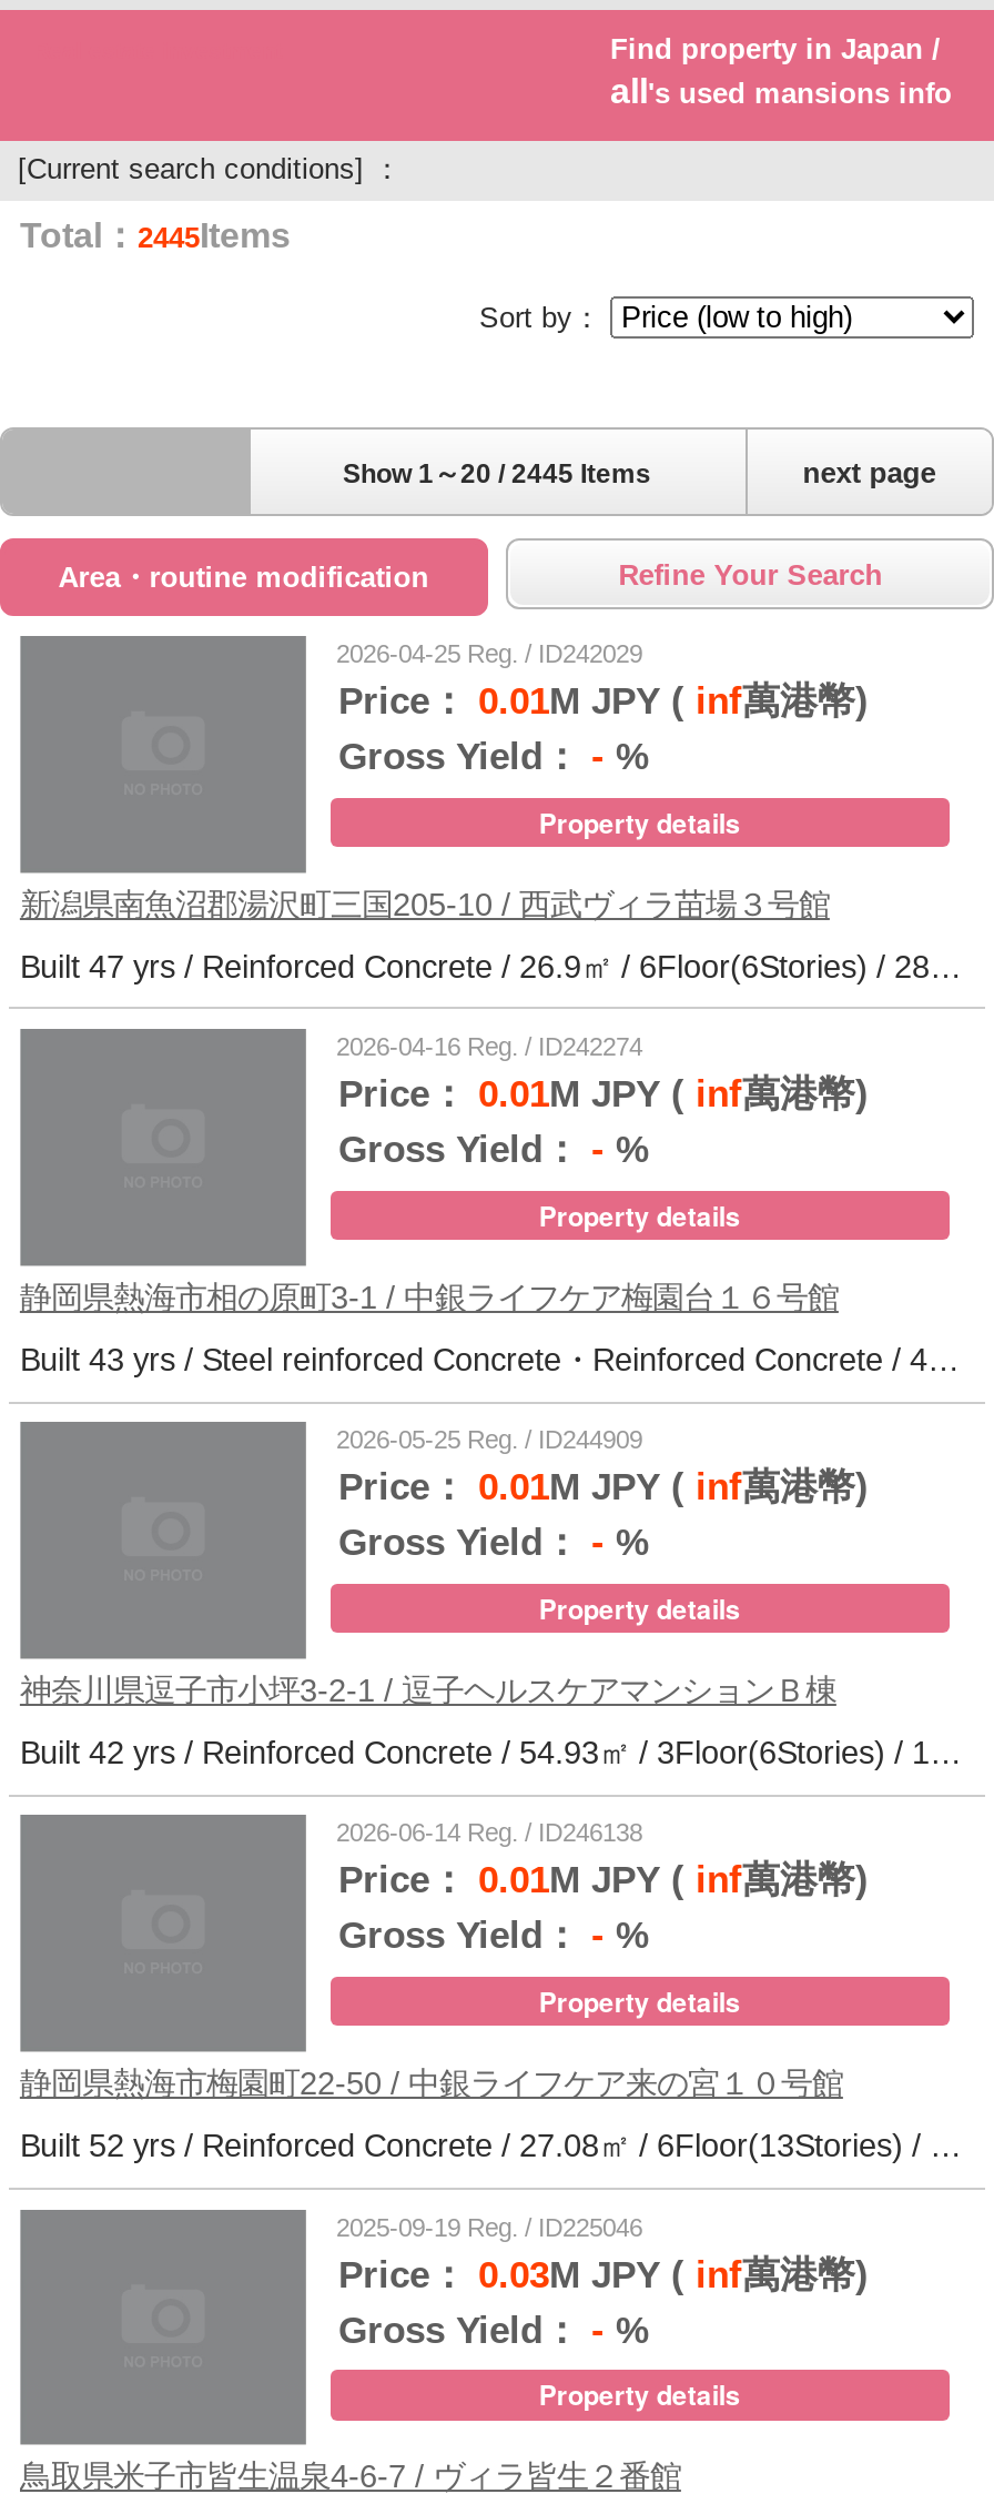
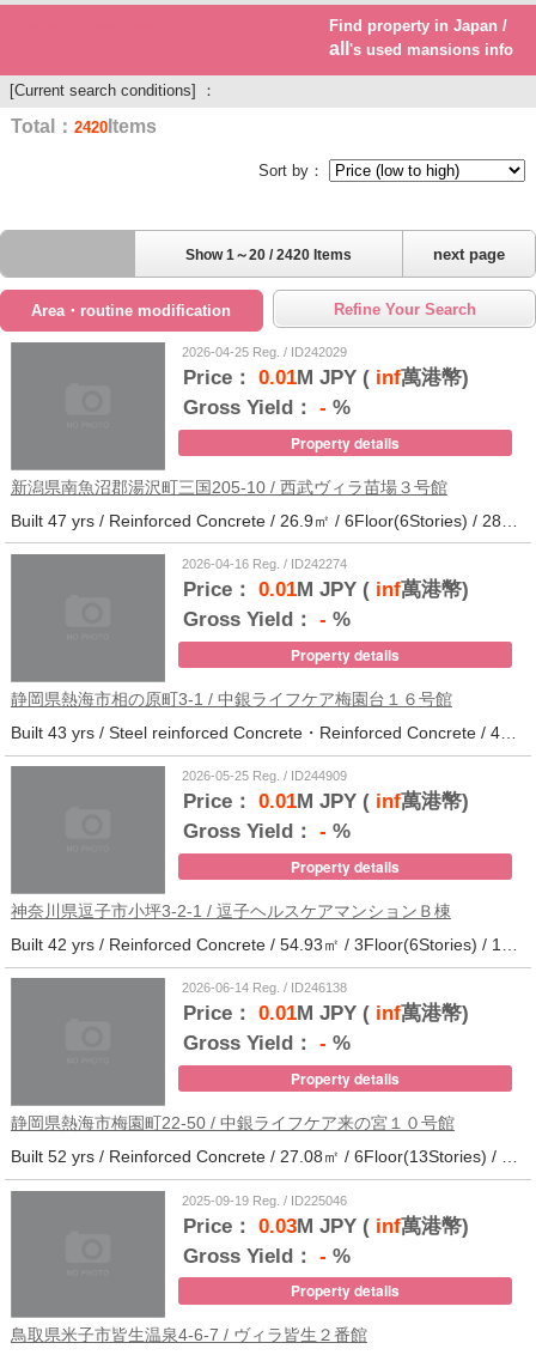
- Total：2445Items
+ Total：2420Items

- Show 1～20 / 2445 Items
+ Show 1～20 / 2420 Items
